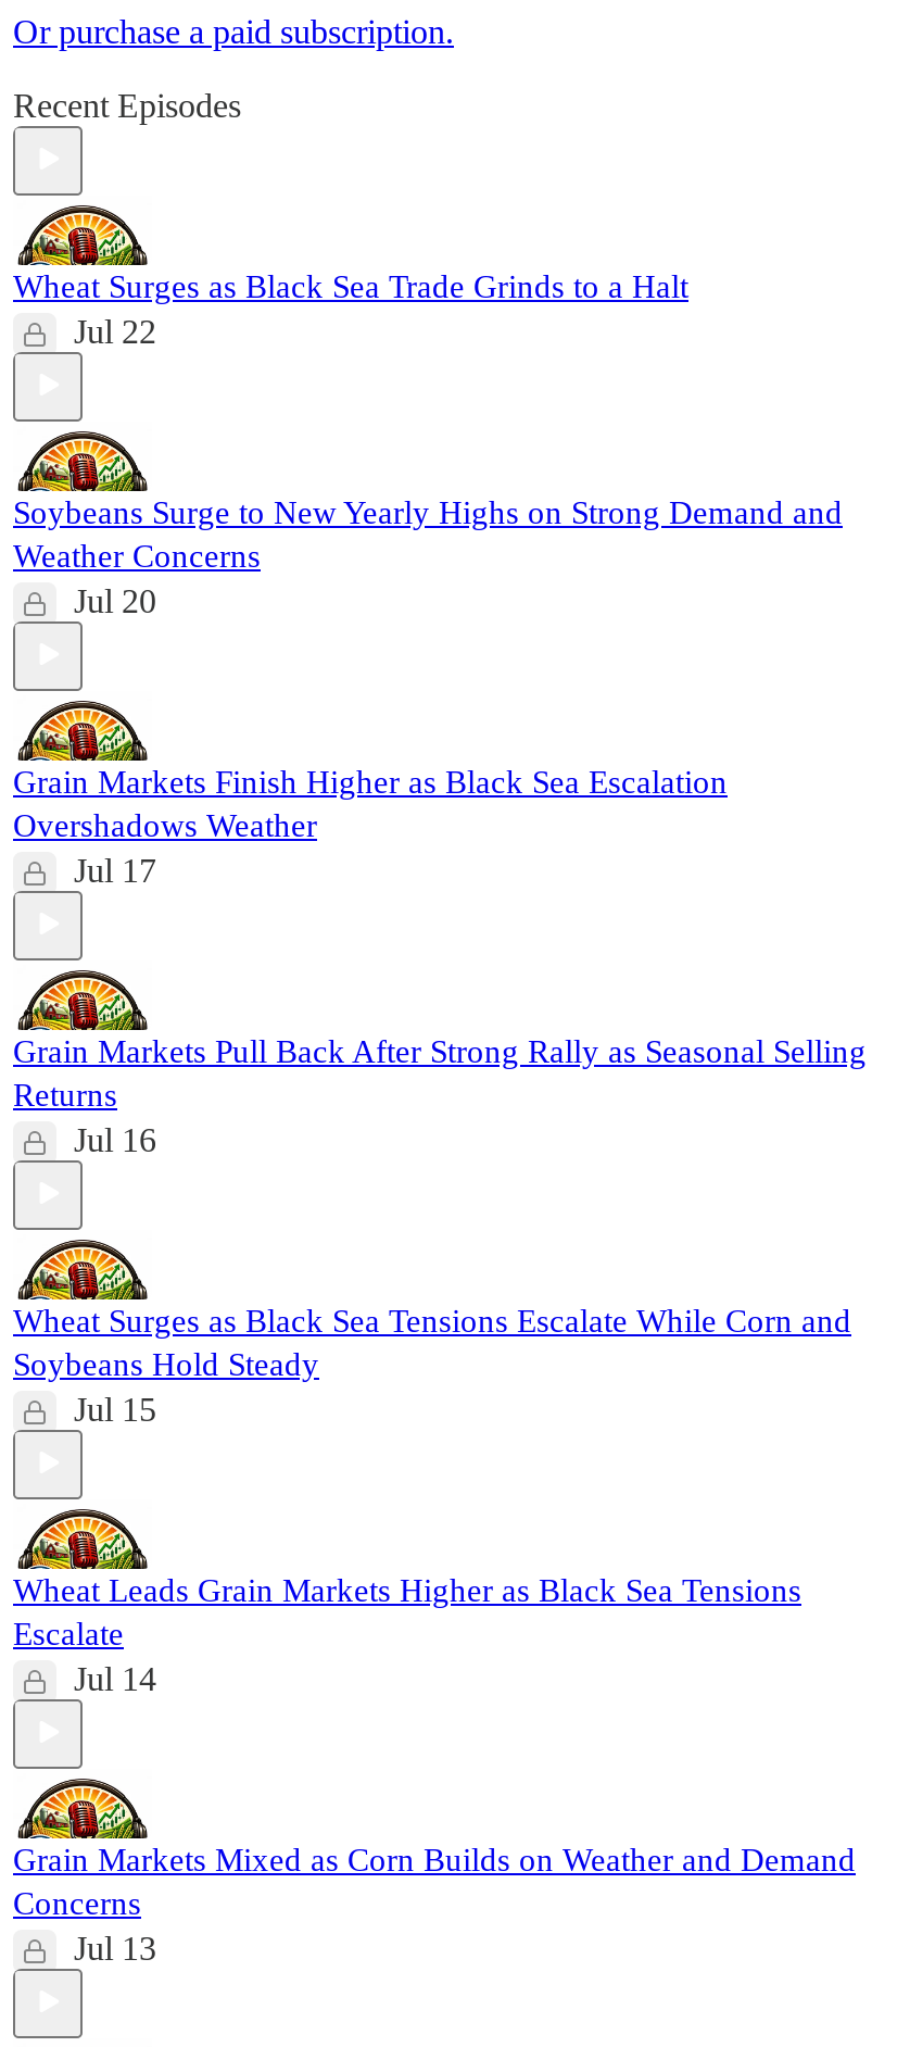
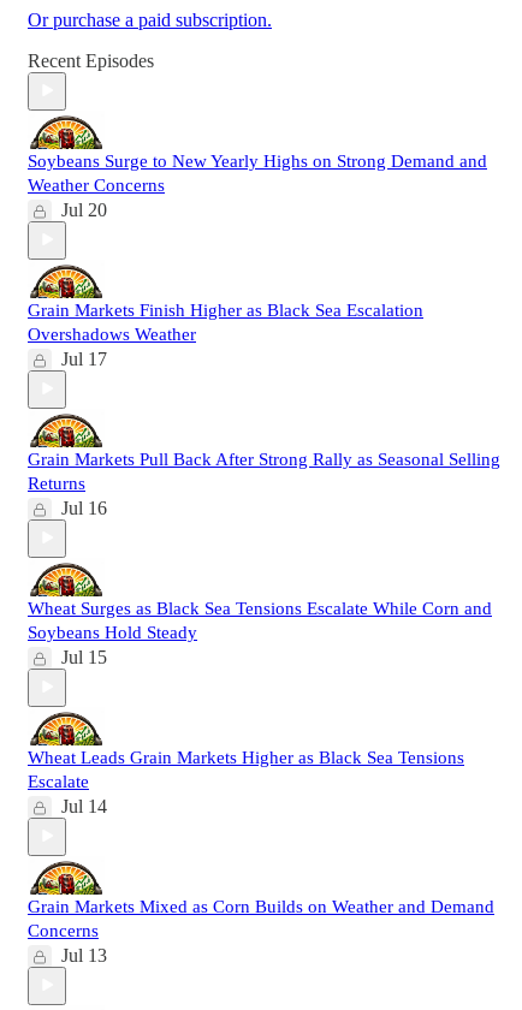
- Wheat Surges as Black Sea Trade Grinds to a Halt
- Jul 22
